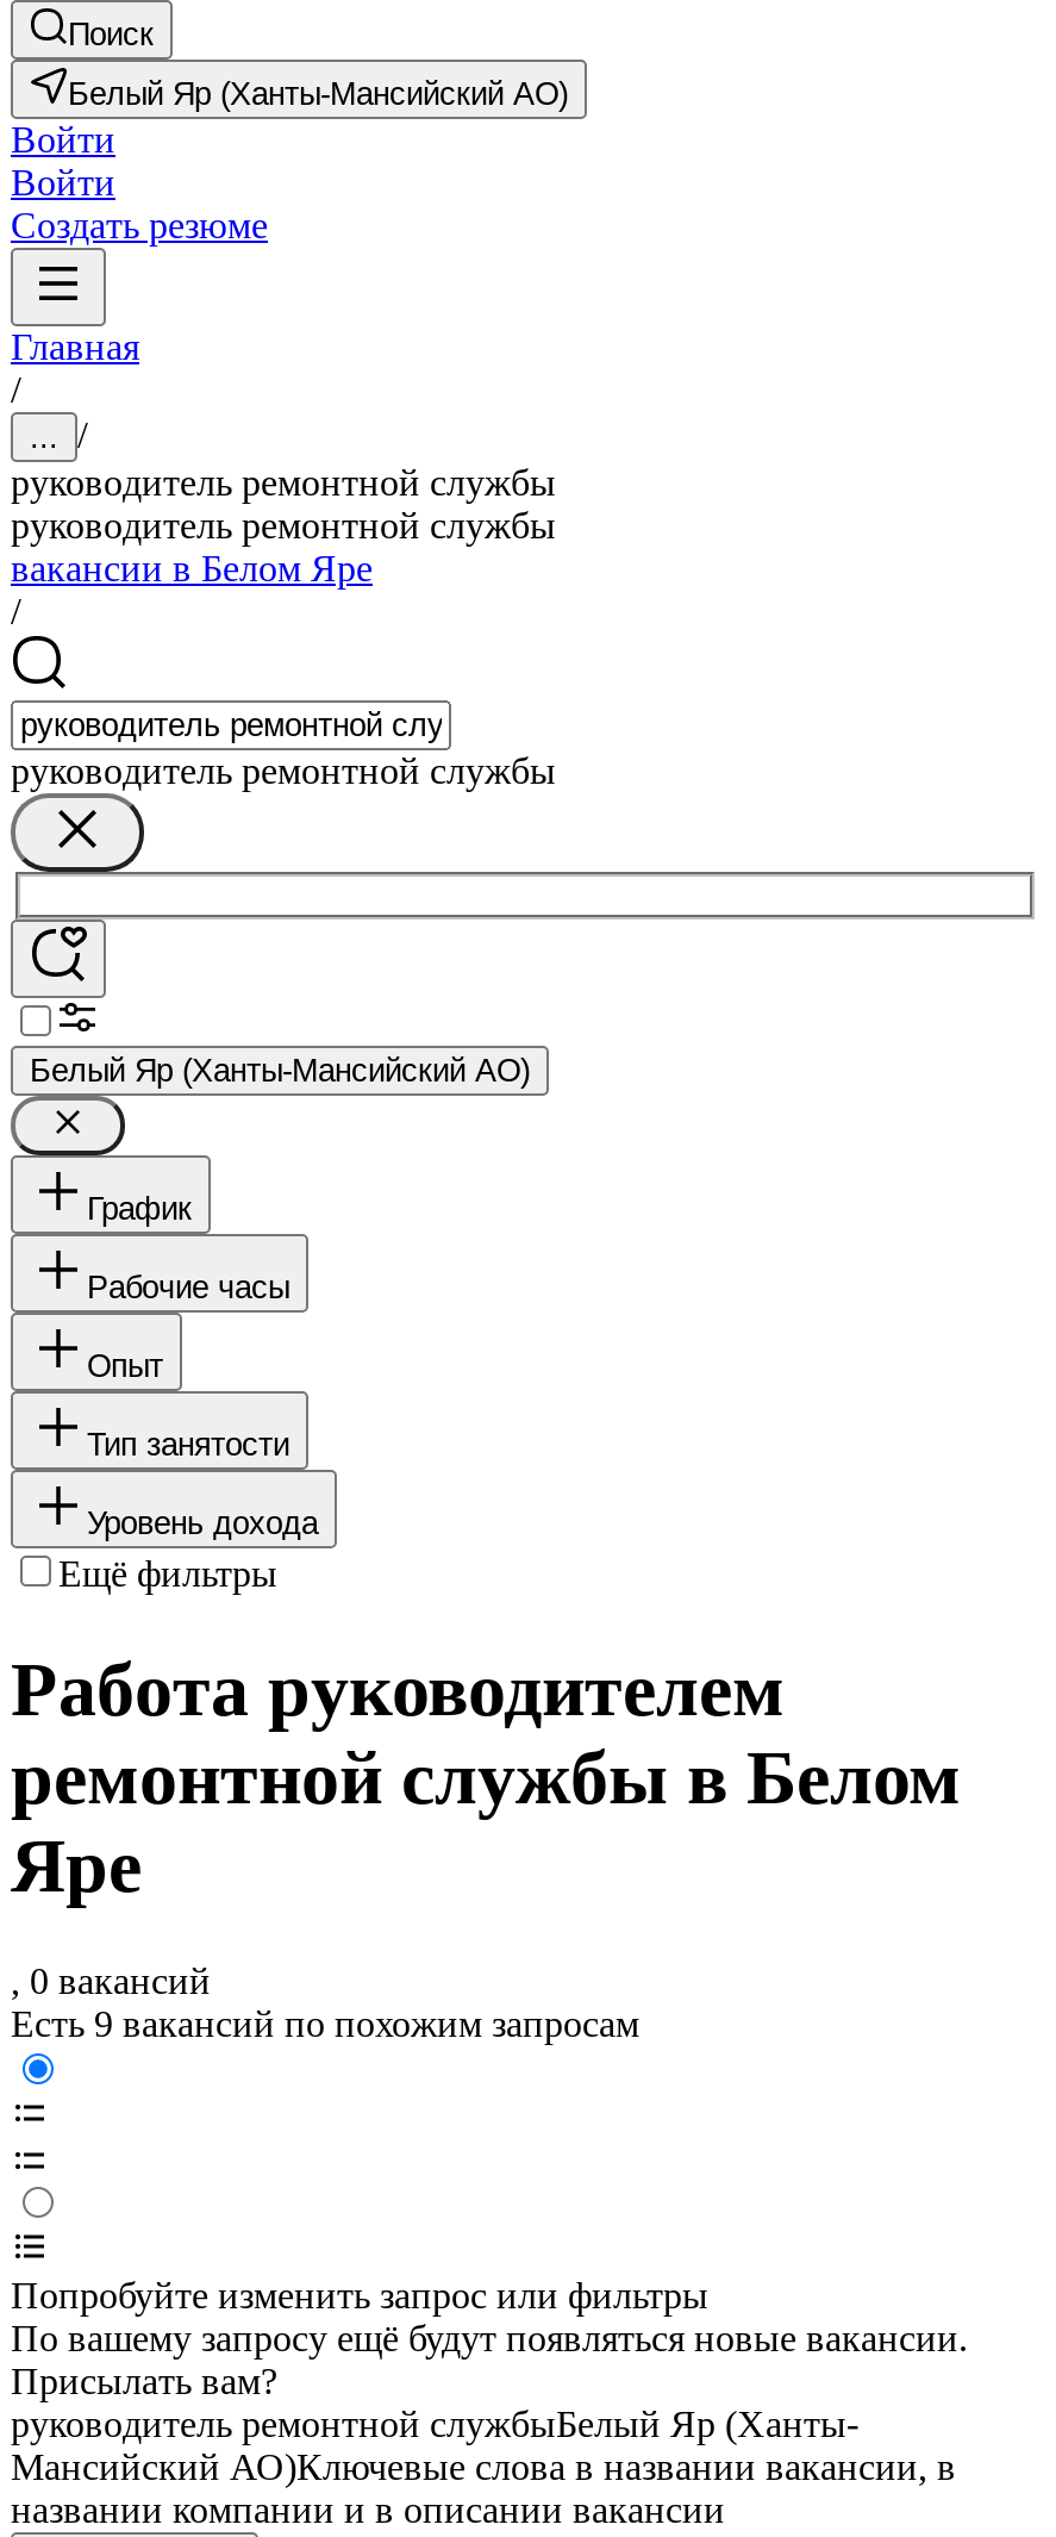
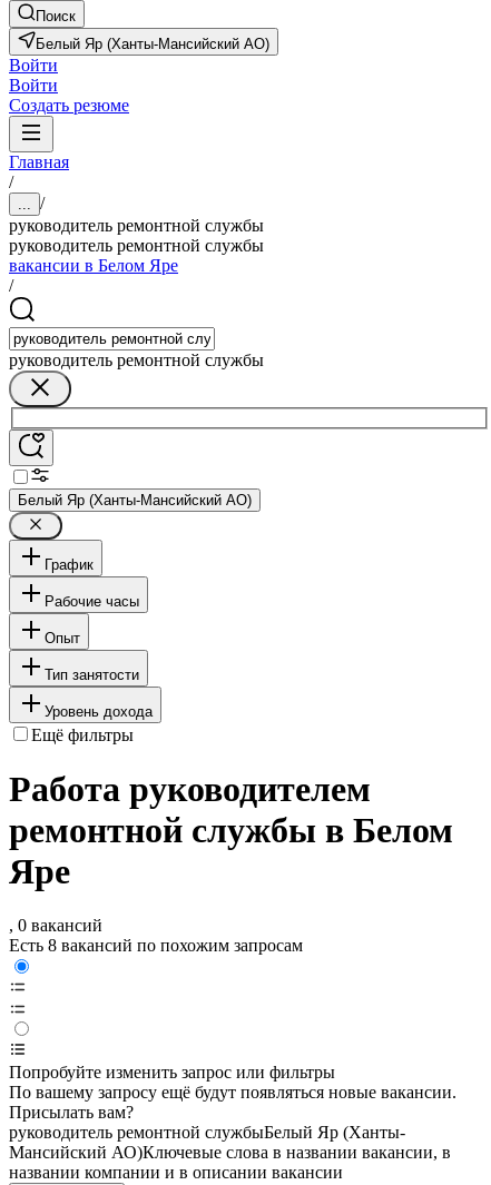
- Есть 9 вакансий по похожим запросам
+ Есть 8 вакансий по похожим запросам
